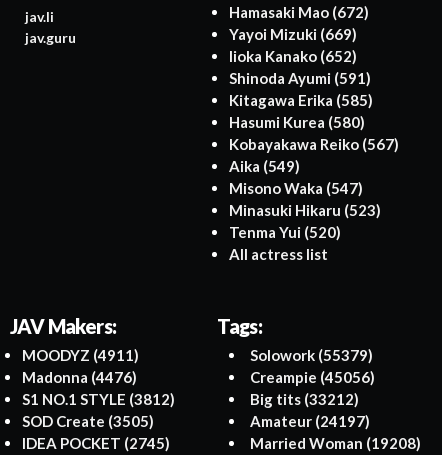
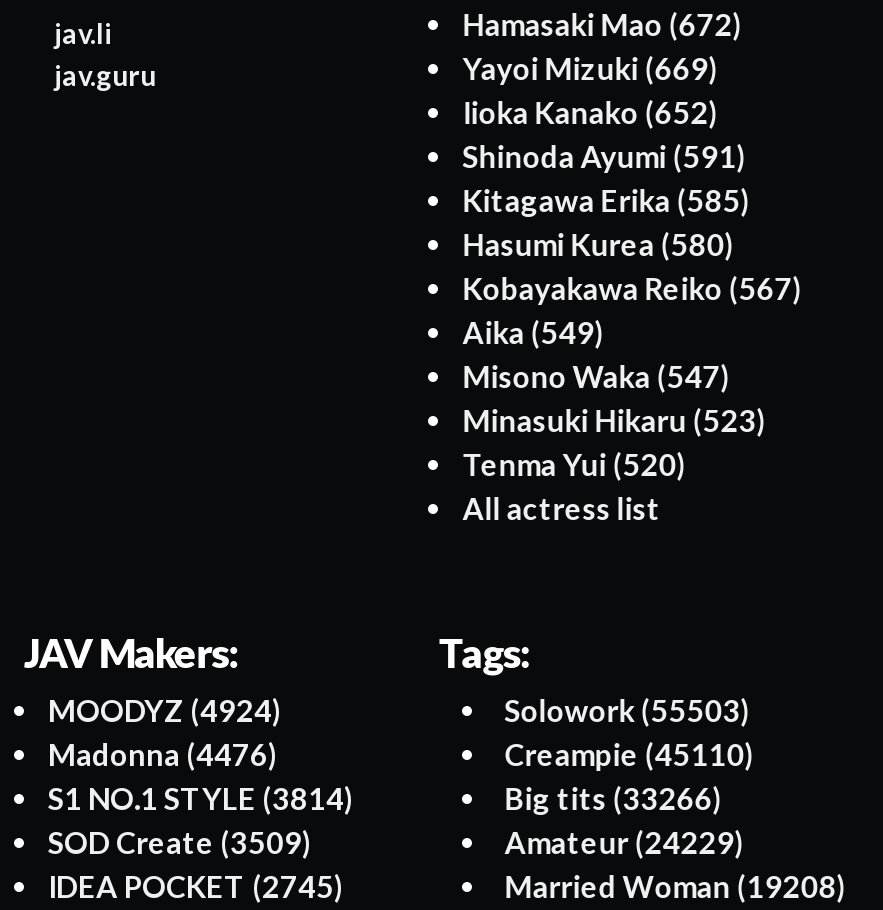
- MOODYZ (4911)
+ MOODYZ (4924)

- Solowork (55379)
+ Solowork (55503)

- Creampie (45056)
+ Creampie (45110)

- S1 NO.1 STYLE (3812)
+ S1 NO.1 STYLE (3814)

- Big tits (33212)
+ Big tits (33266)

- SOD Create (3505)
+ SOD Create (3509)

- Amateur (24197)
+ Amateur (24229)
